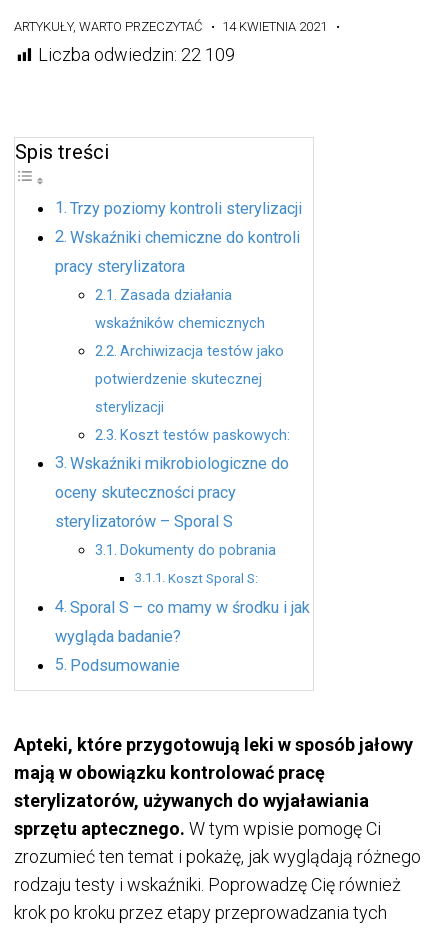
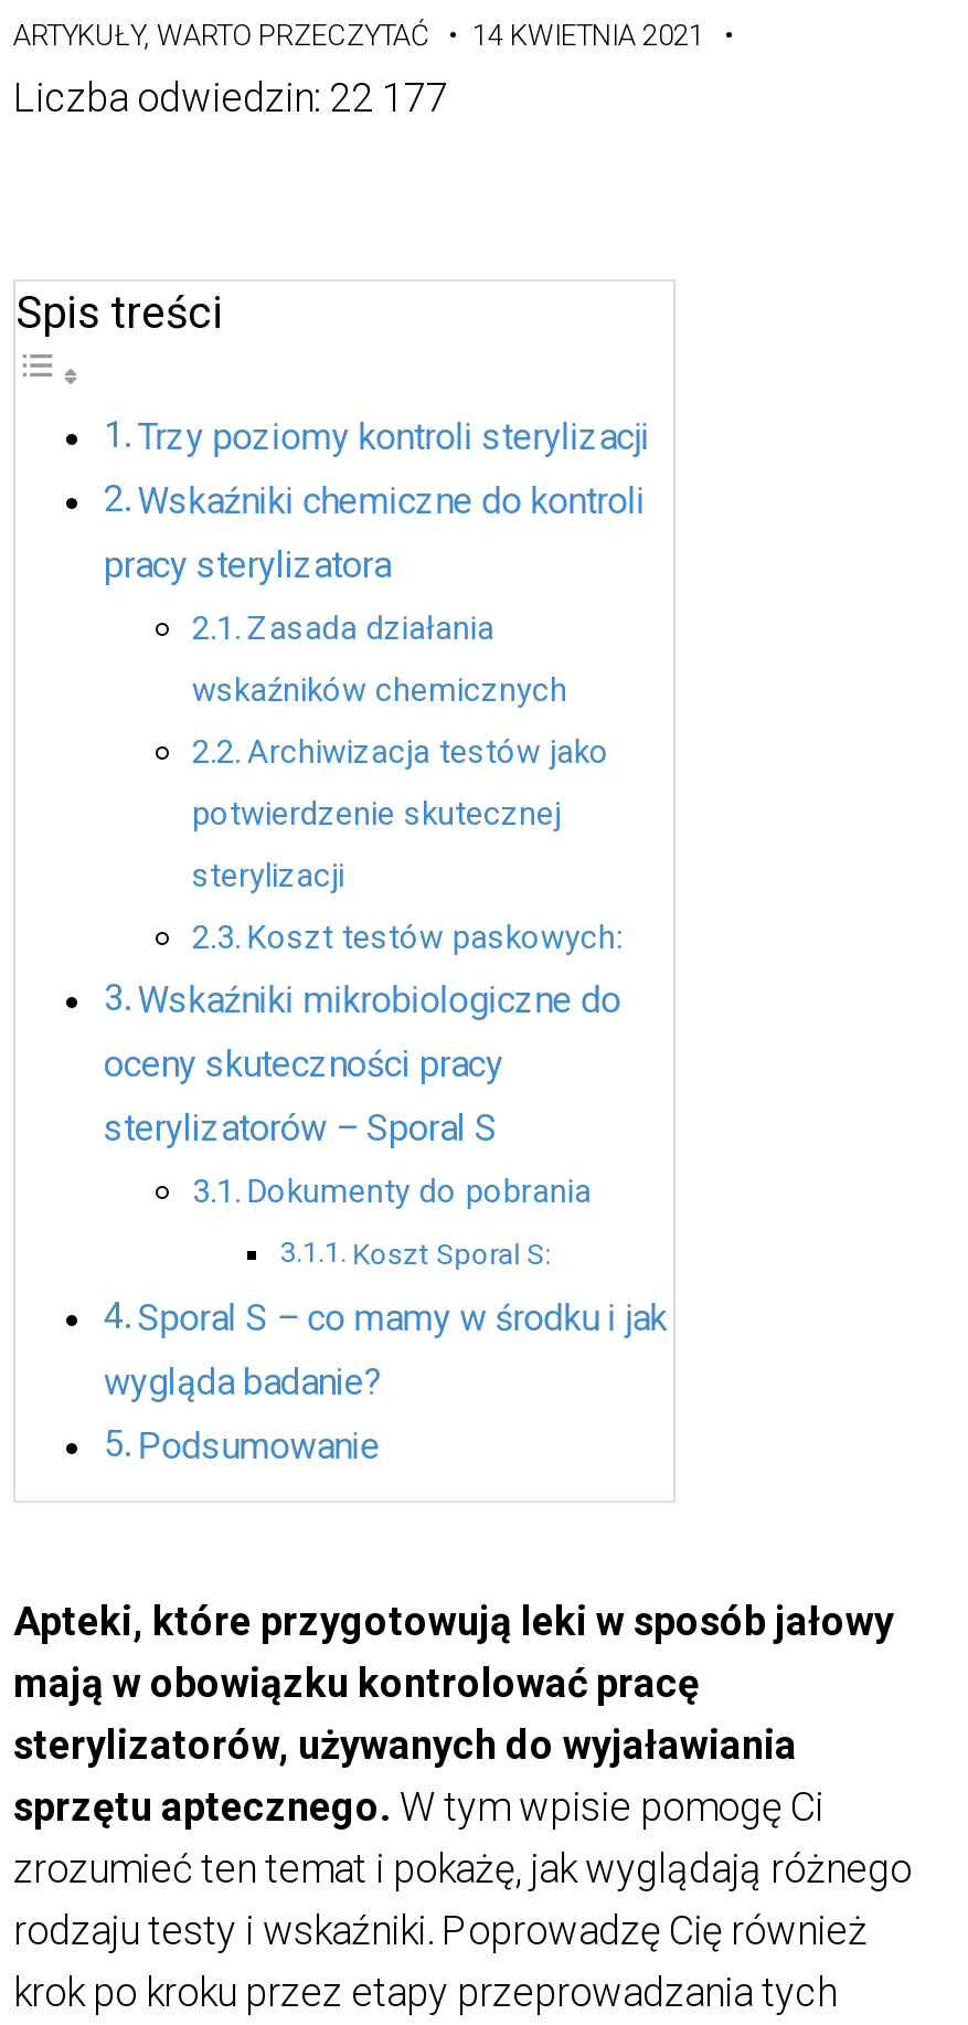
- Liczba odwiedzin: 22 109
+ Liczba odwiedzin: 22 177
